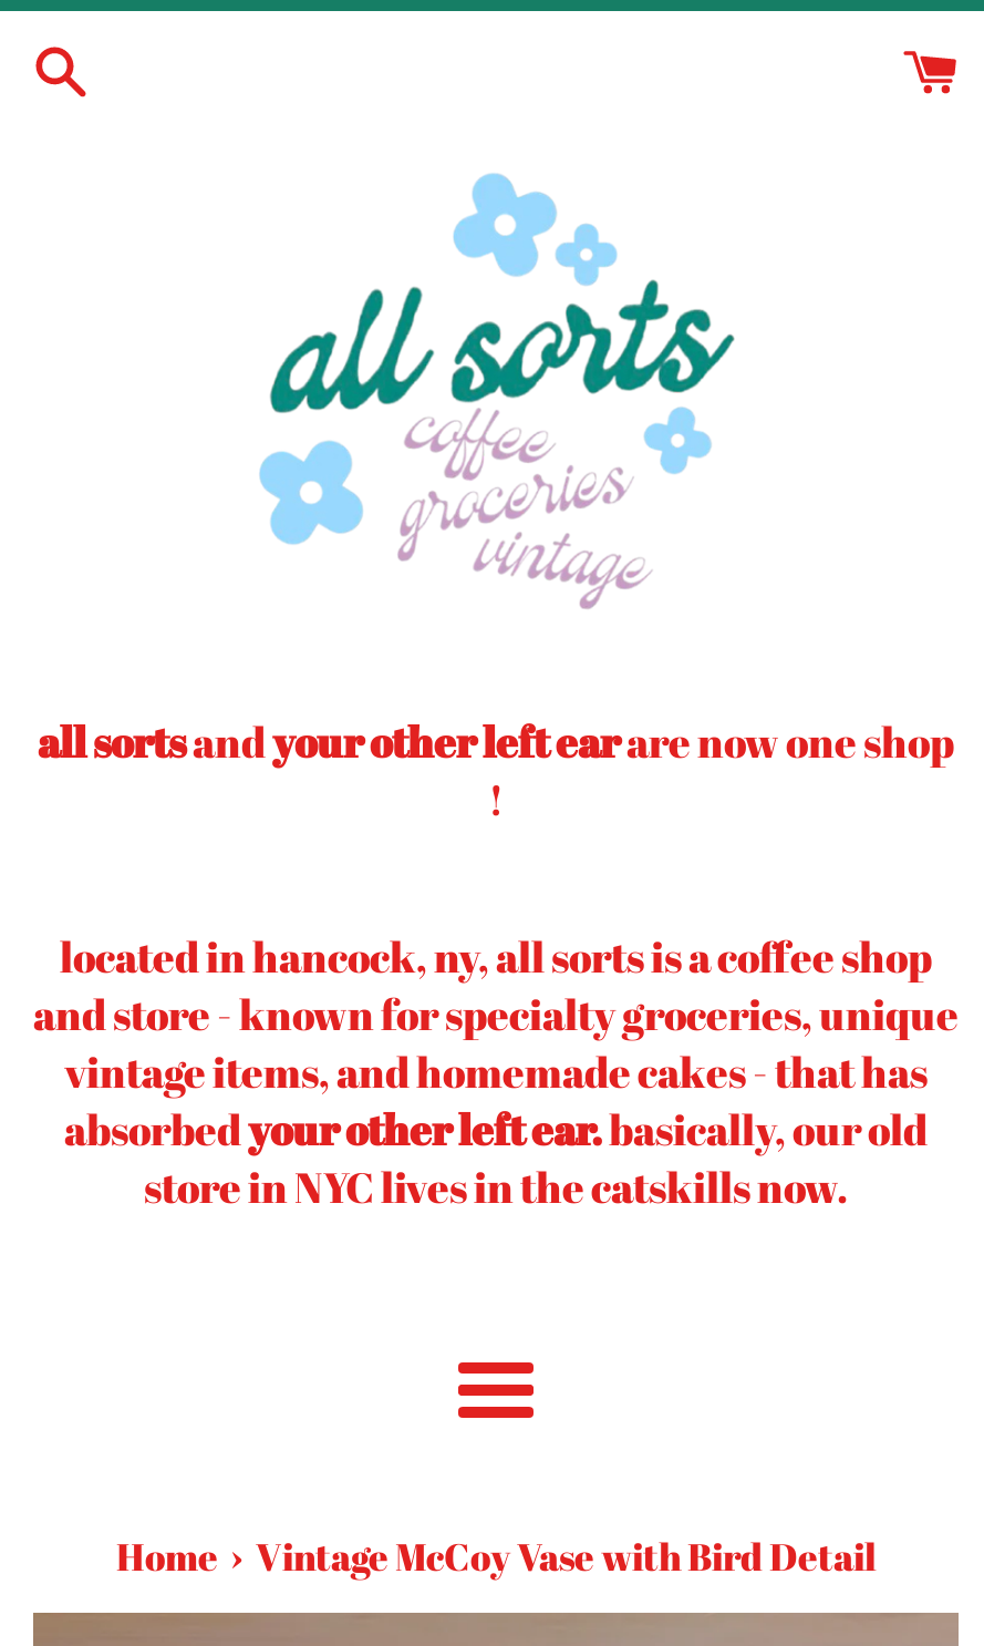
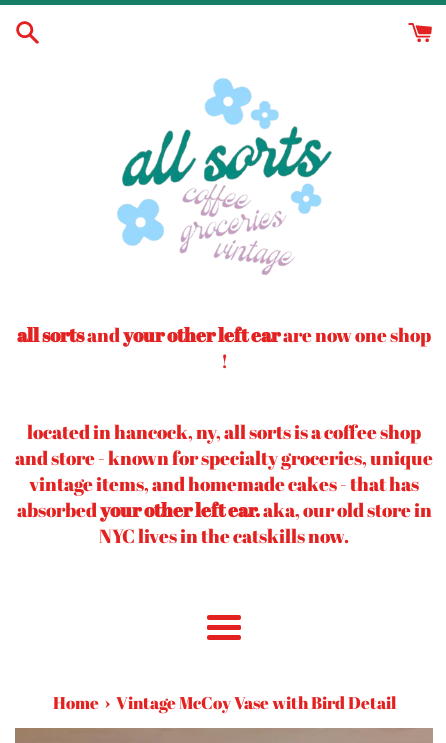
- absorbedyour other left ear.basically, our old
- store in NYC lives in the catskills now.
+ absorbedyour other left ear.aka, our old store in
+ NYC lives in the catskills now.
